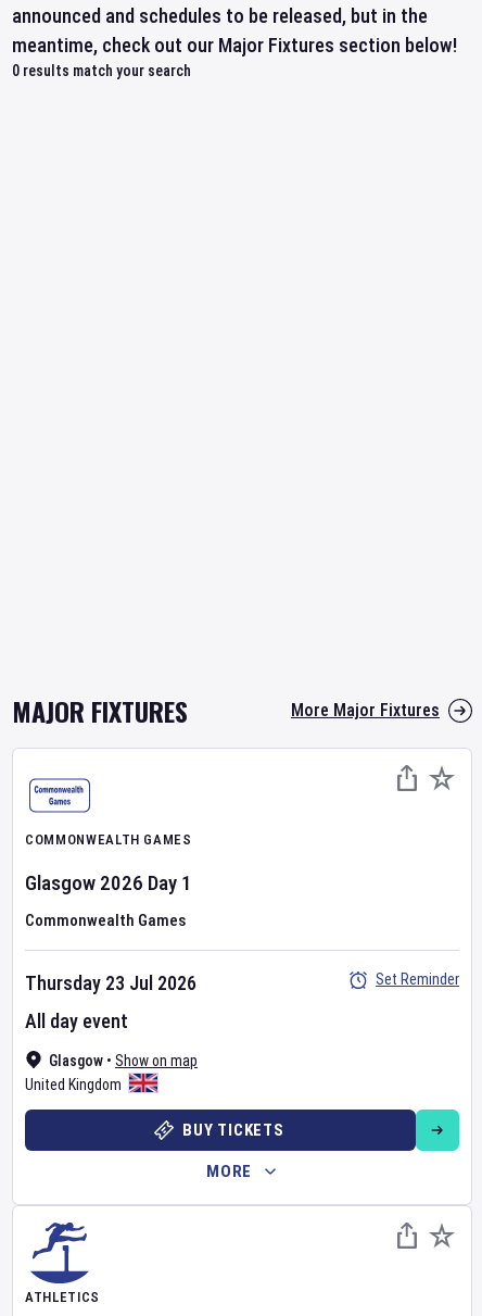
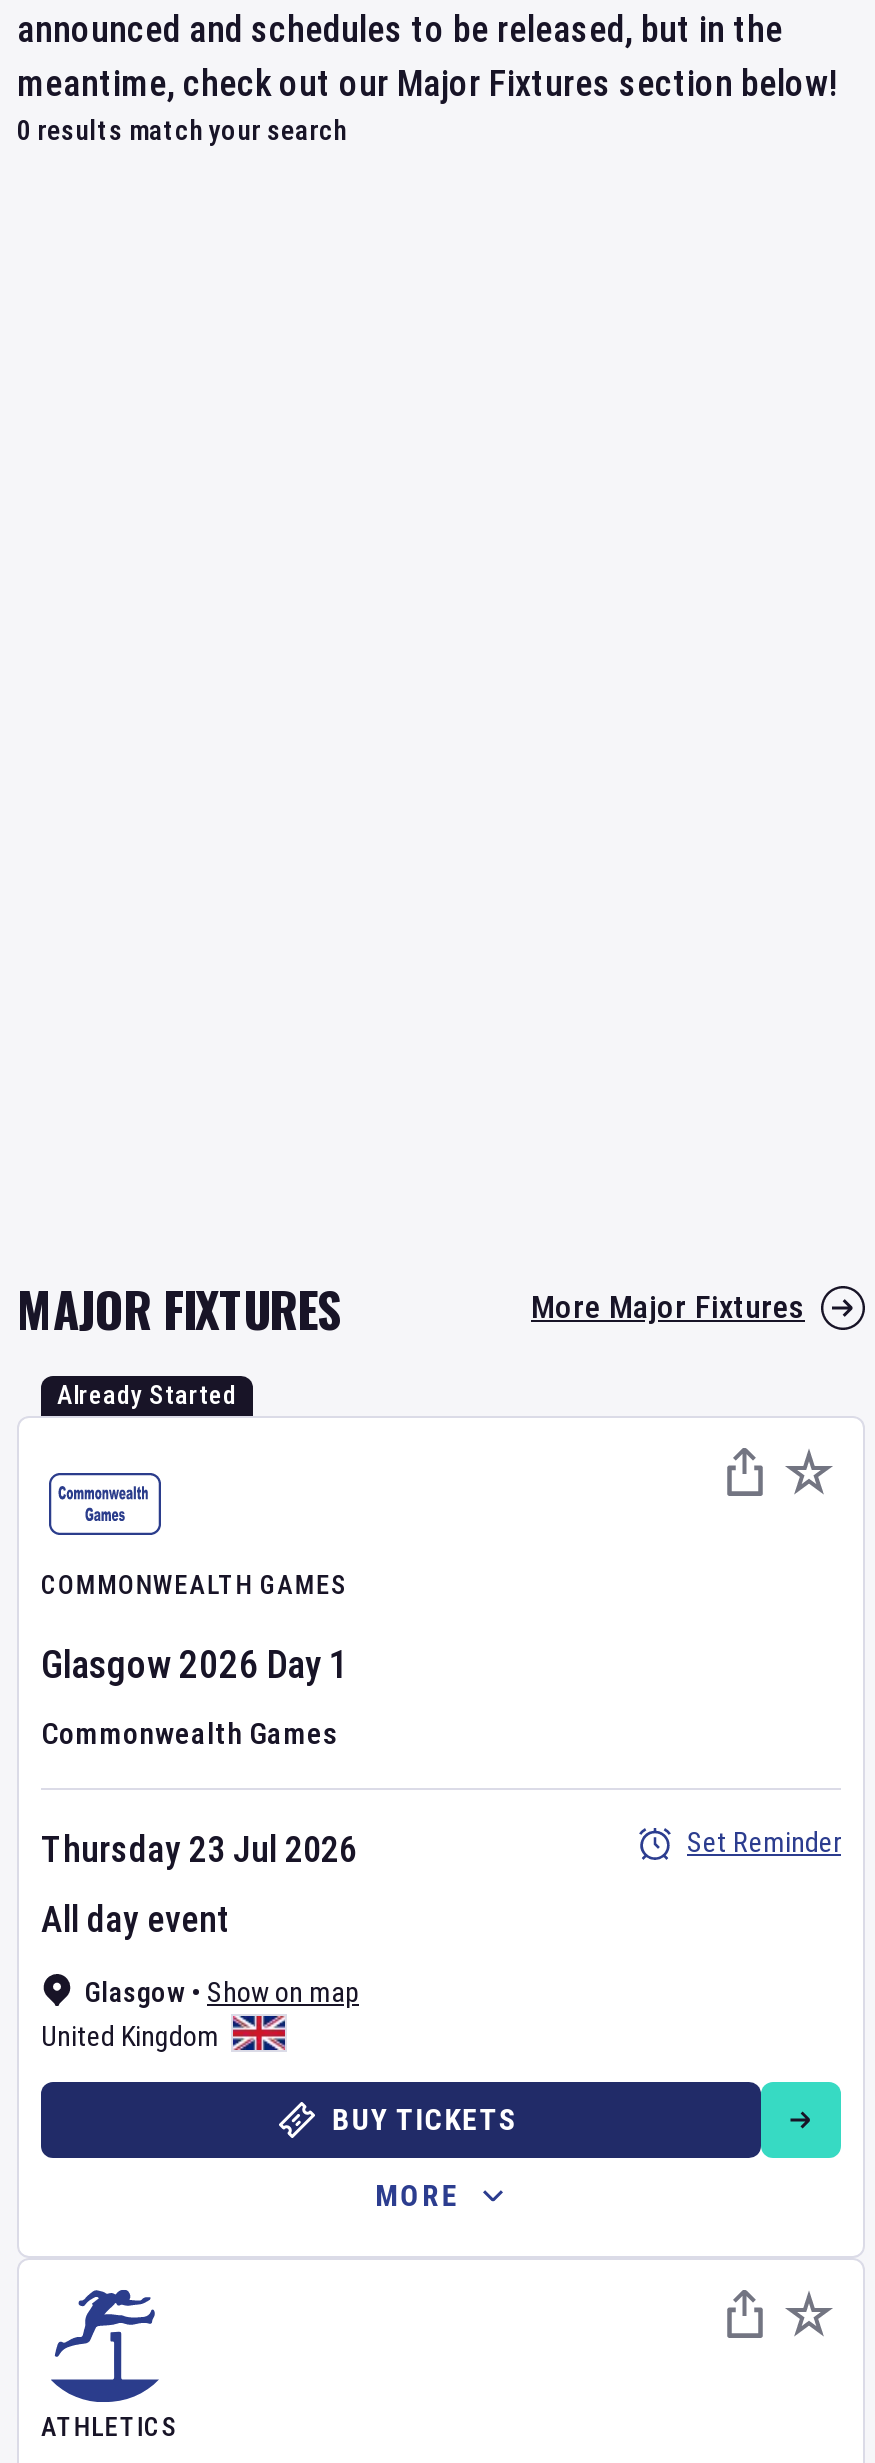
+ Already Started
